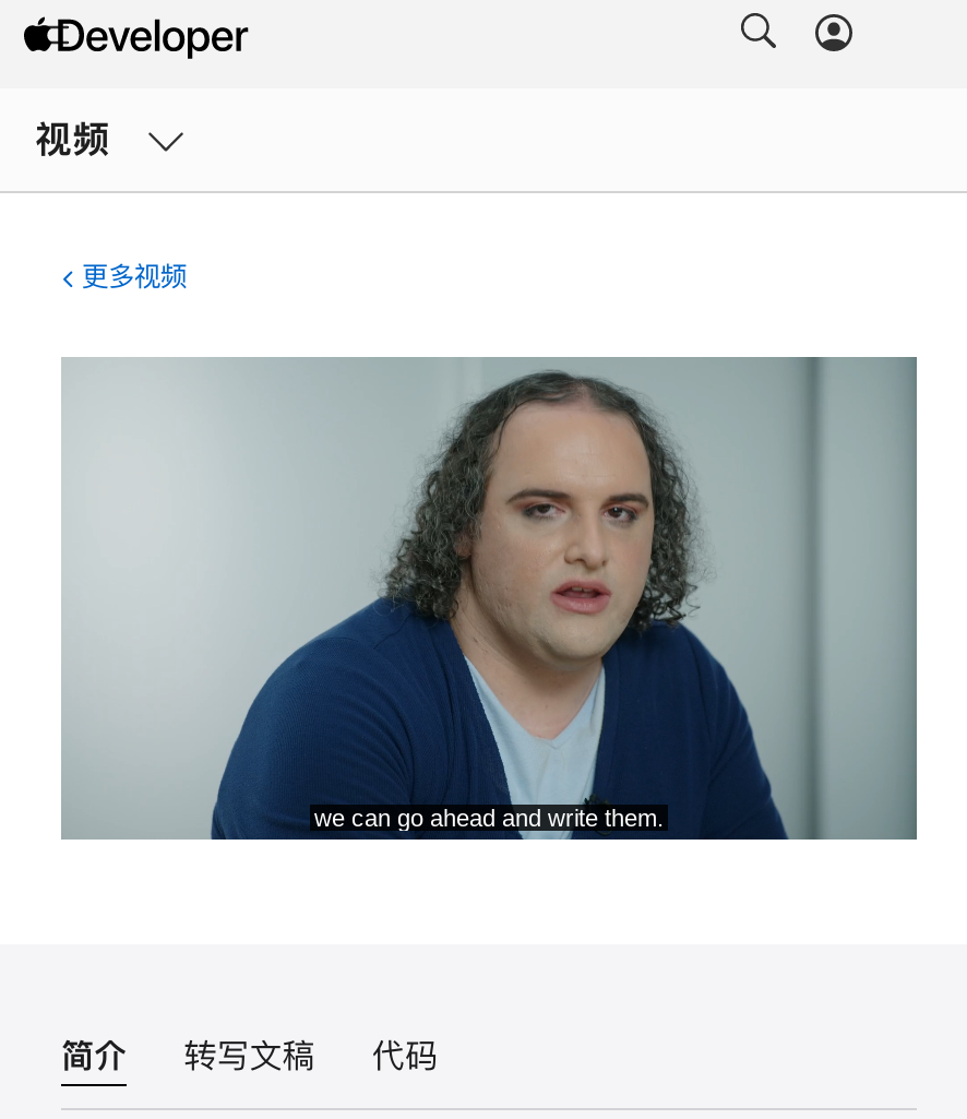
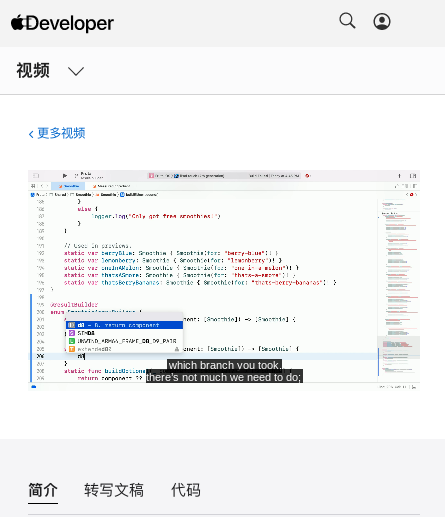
- [image]
+ [image]
